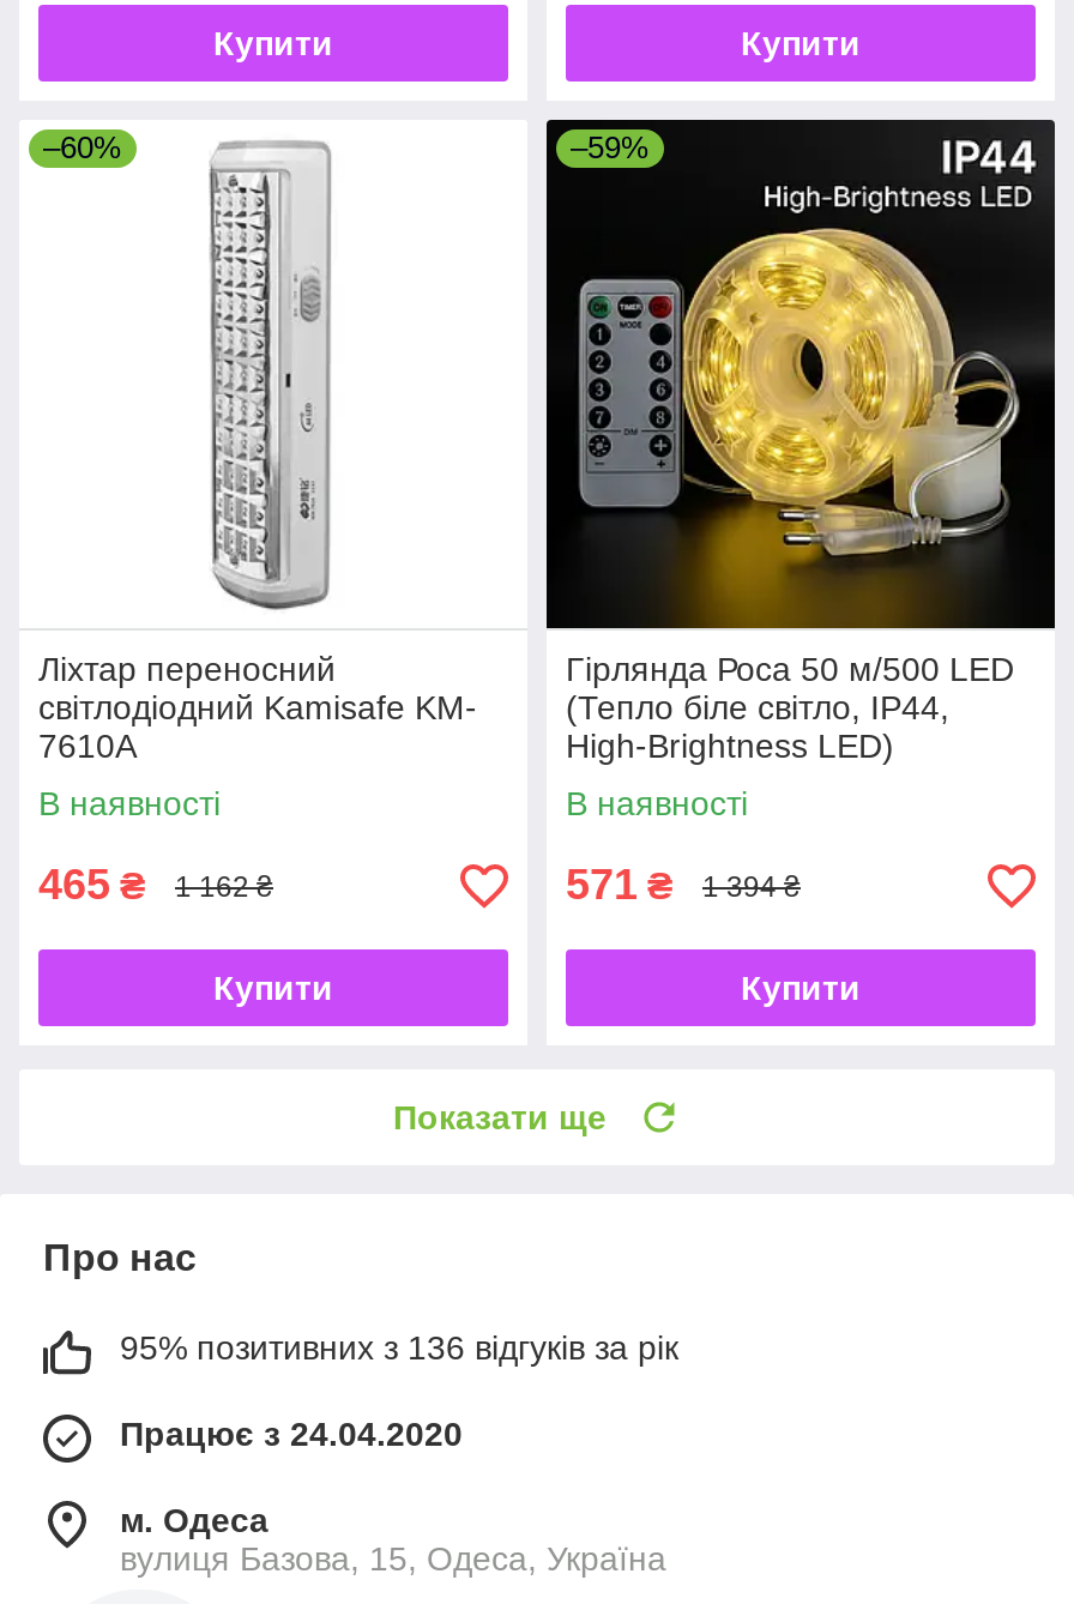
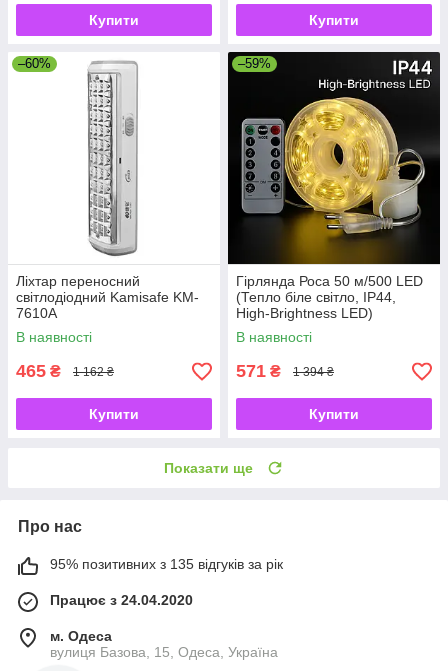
- 95% позитивних з 136 відгуків за рік
+ 95% позитивних з 135 відгуків за рік
